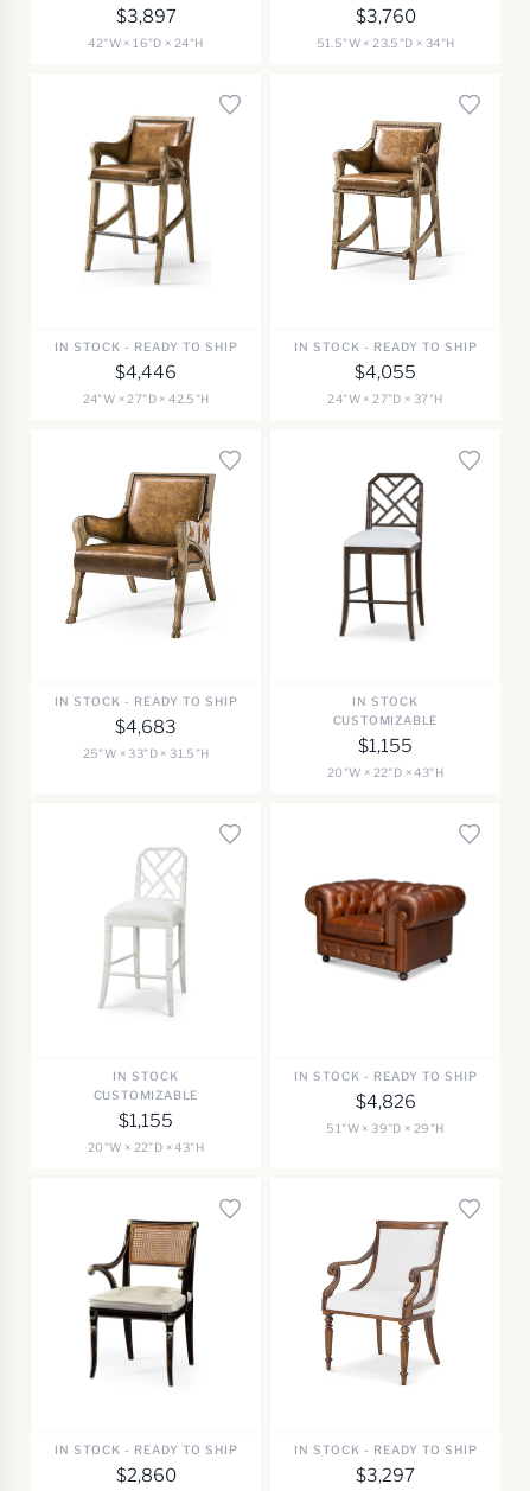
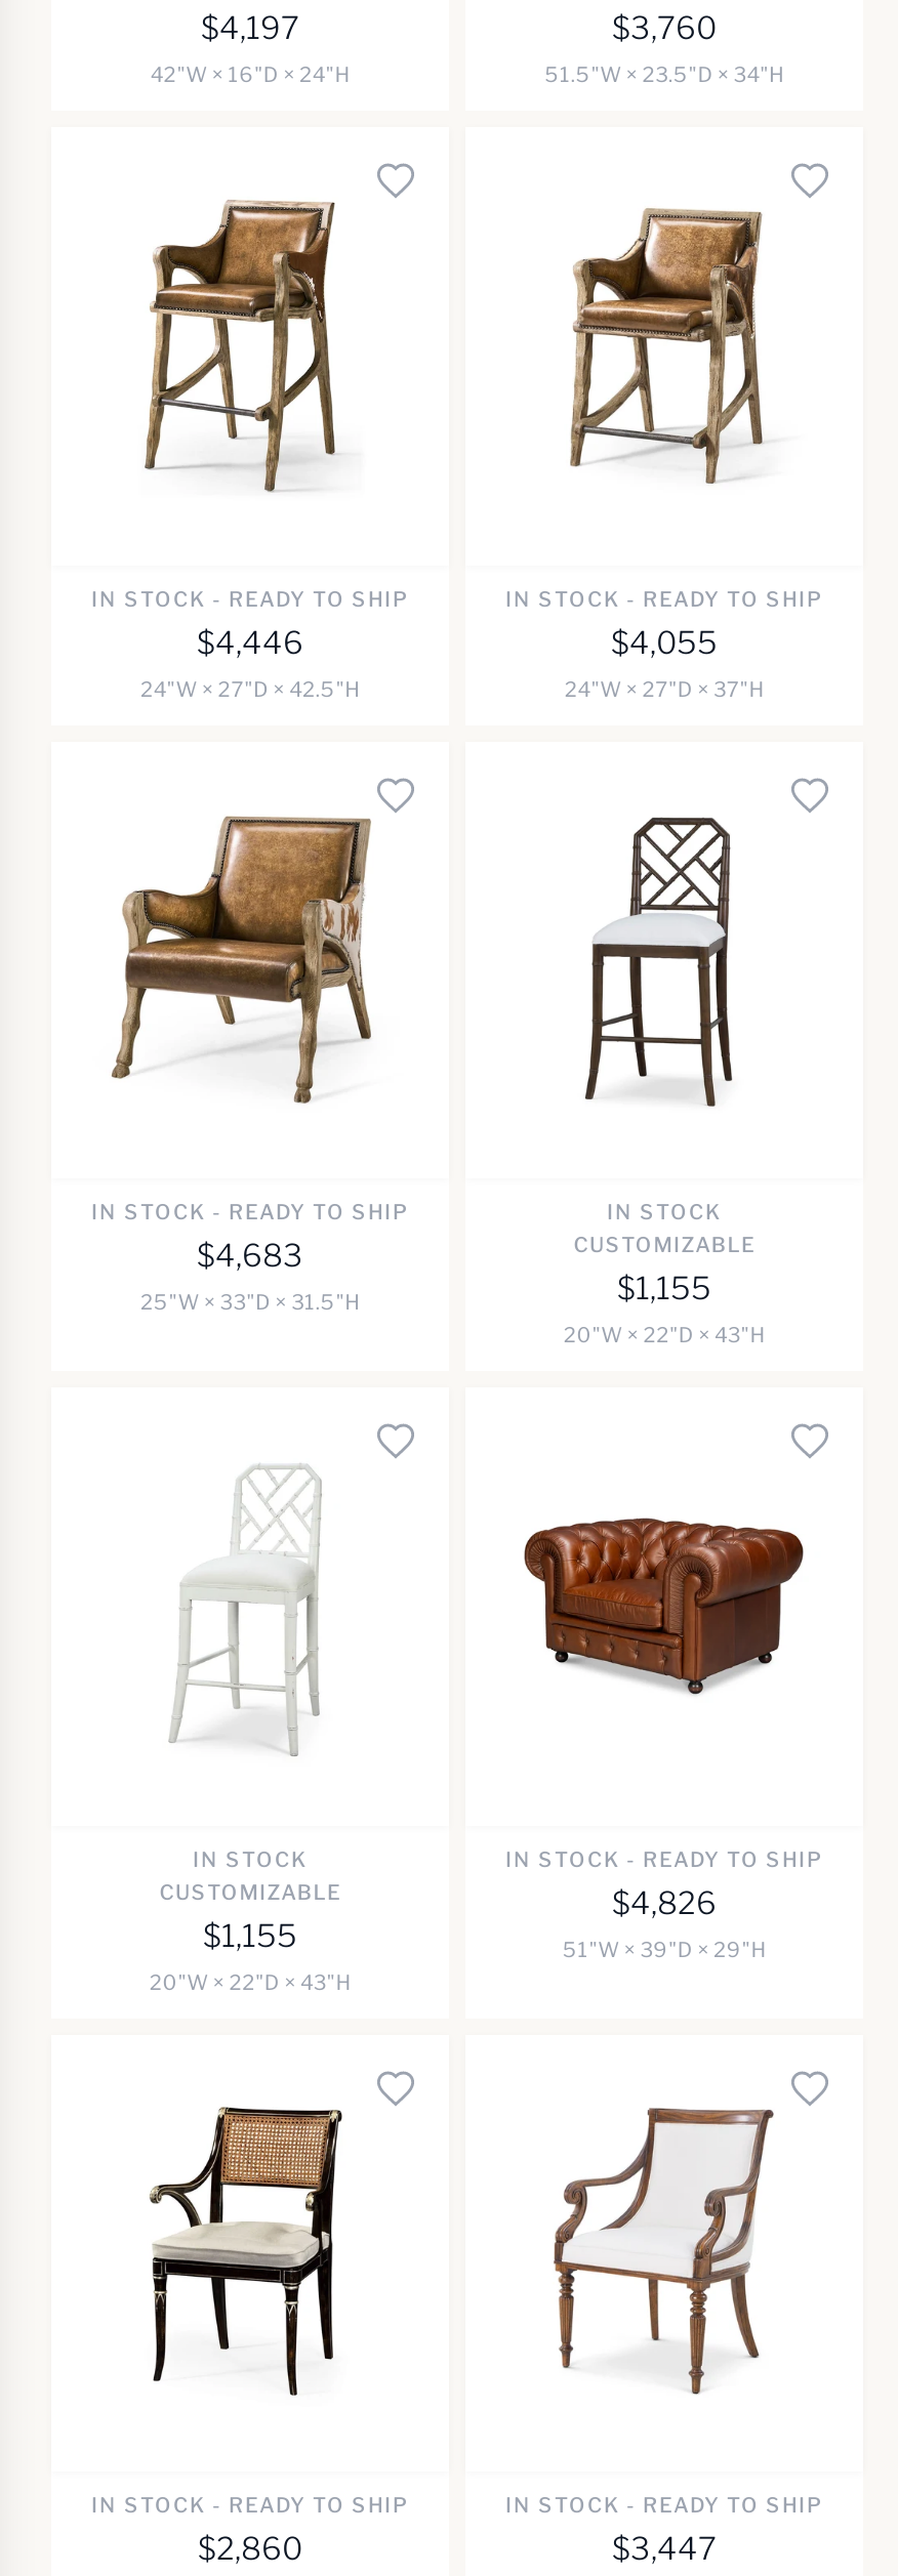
- $3,897
+ $4,197

- $3,297
+ $3,447
